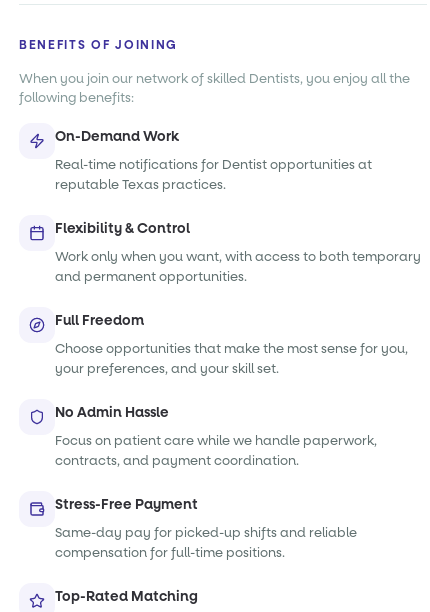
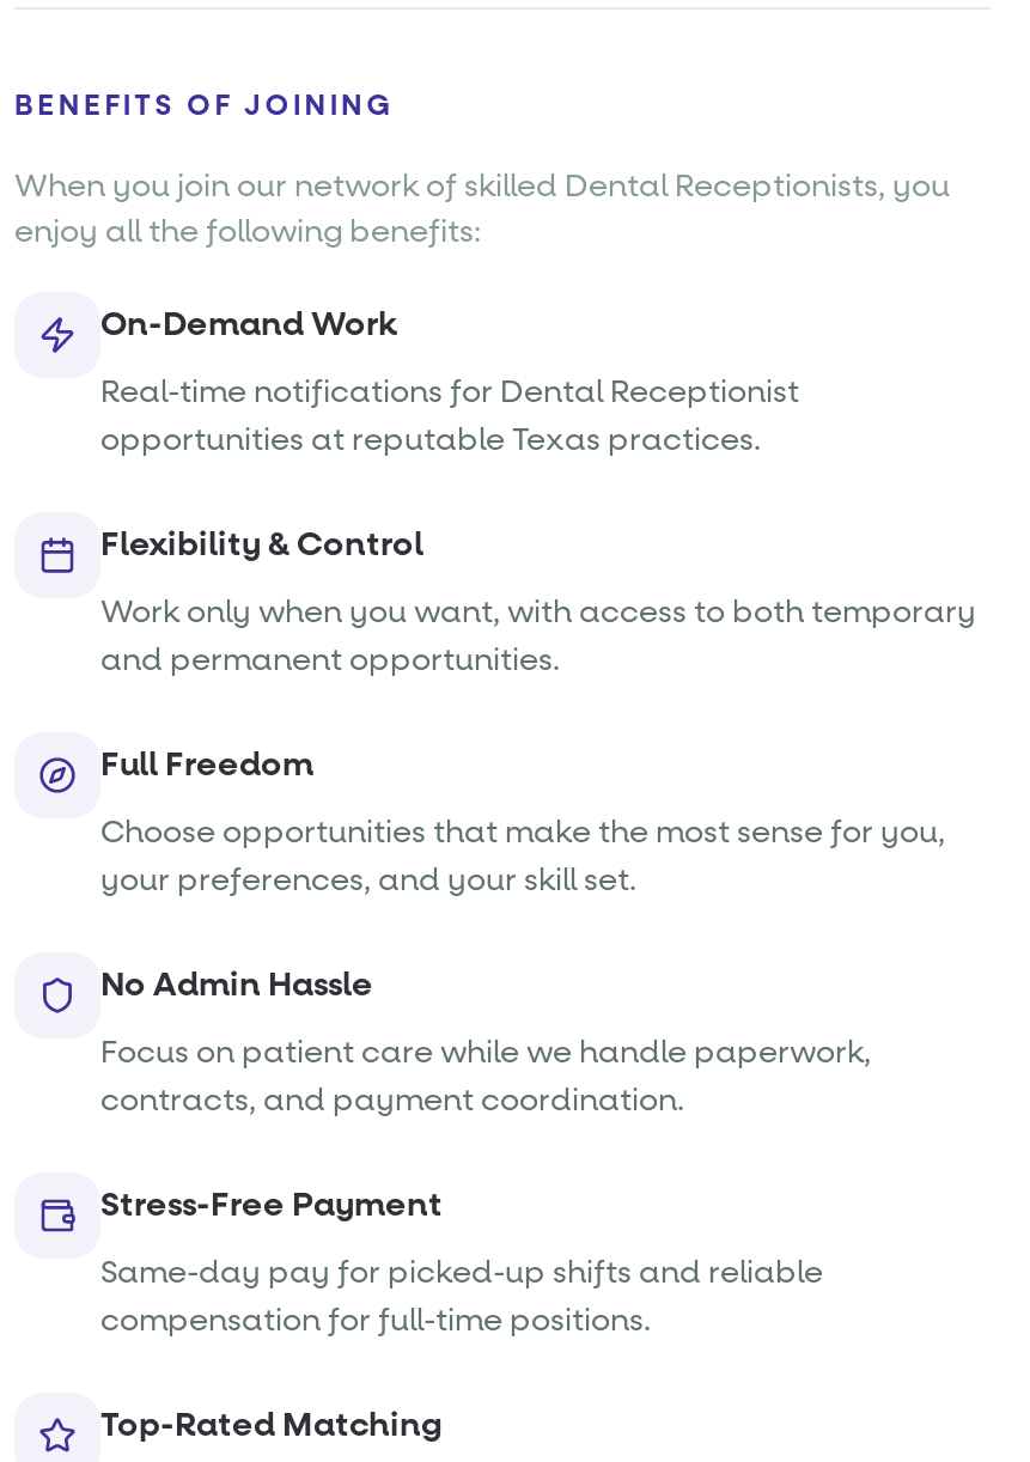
- When you join our network of skilled Dentists, you enjoy all the
- following benefits:
+ When you join our network of skilled Dental Receptionists, you
+ enjoy all the following benefits:

- Real-time notifications for Dentist opportunities at
- reputable Texas practices.
+ Real-time notifications for Dental Receptionist
+ opportunities at reputable Texas practices.
